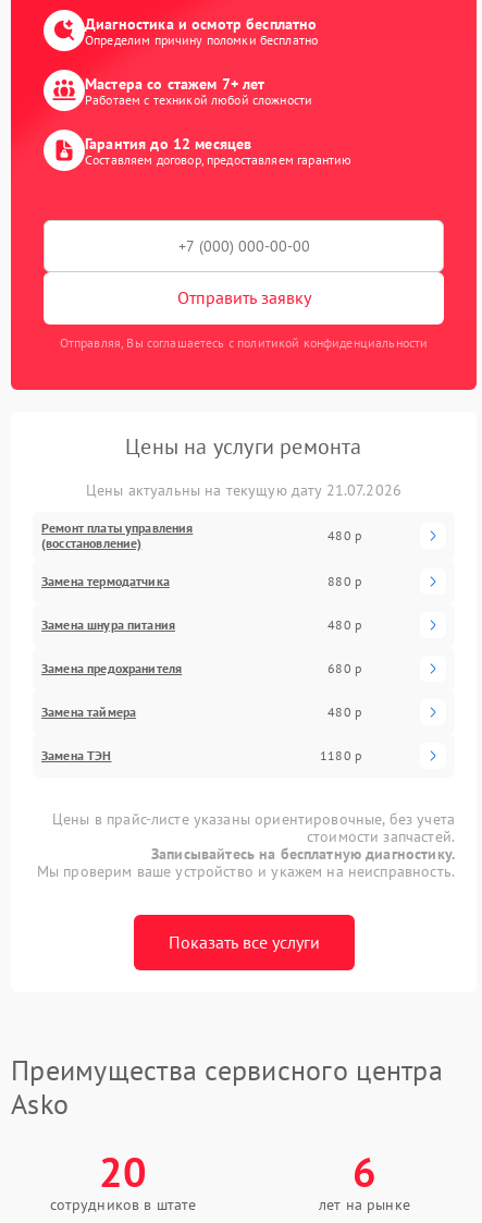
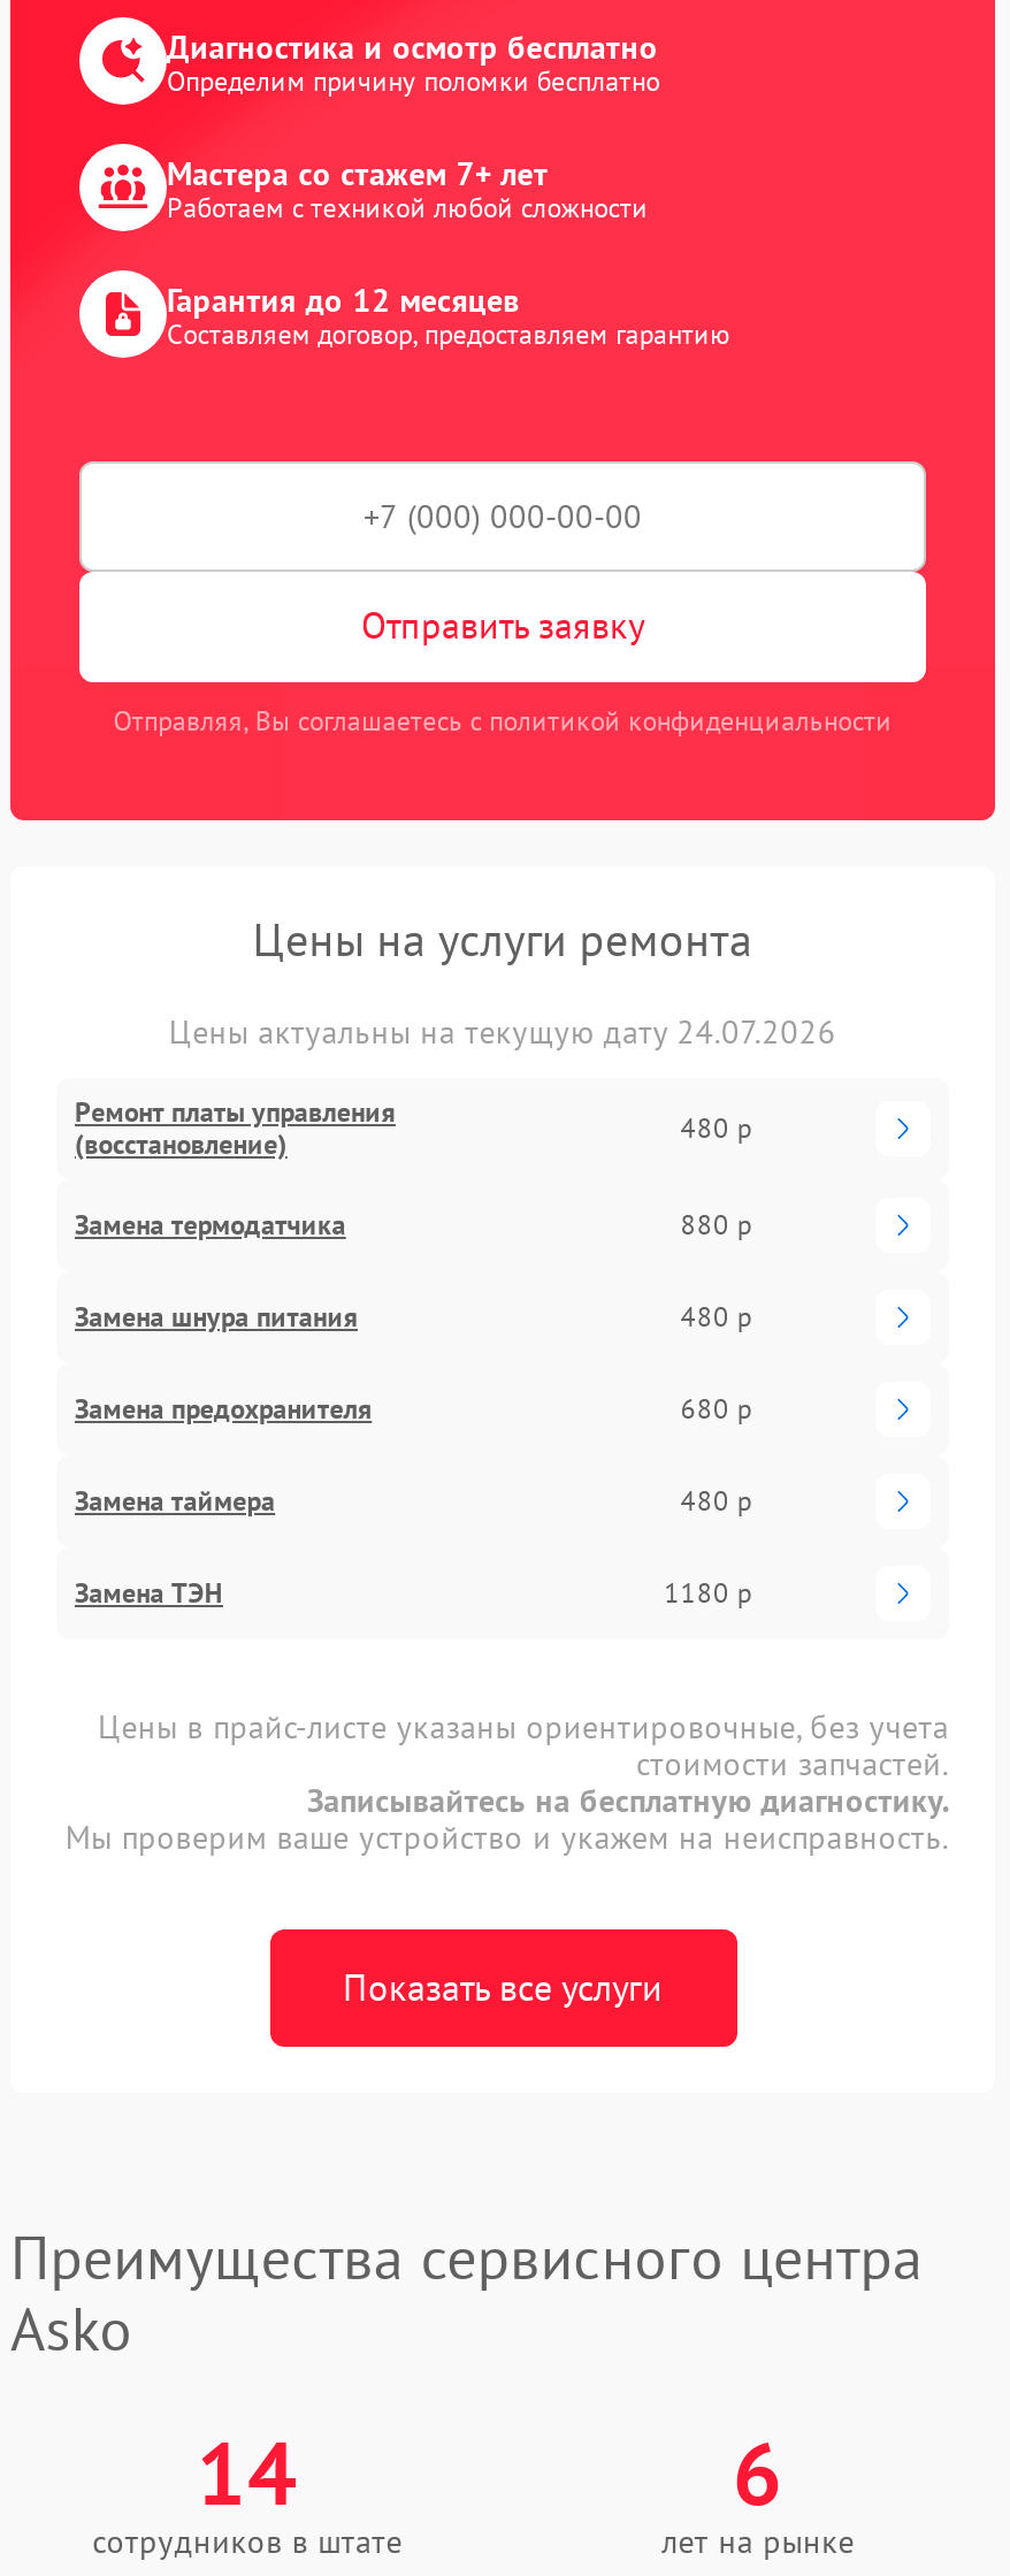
- Цены актуальны на текущую дату 21.07.2026
+ Цены актуальны на текущую дату 24.07.2026

- 20
+ 14
